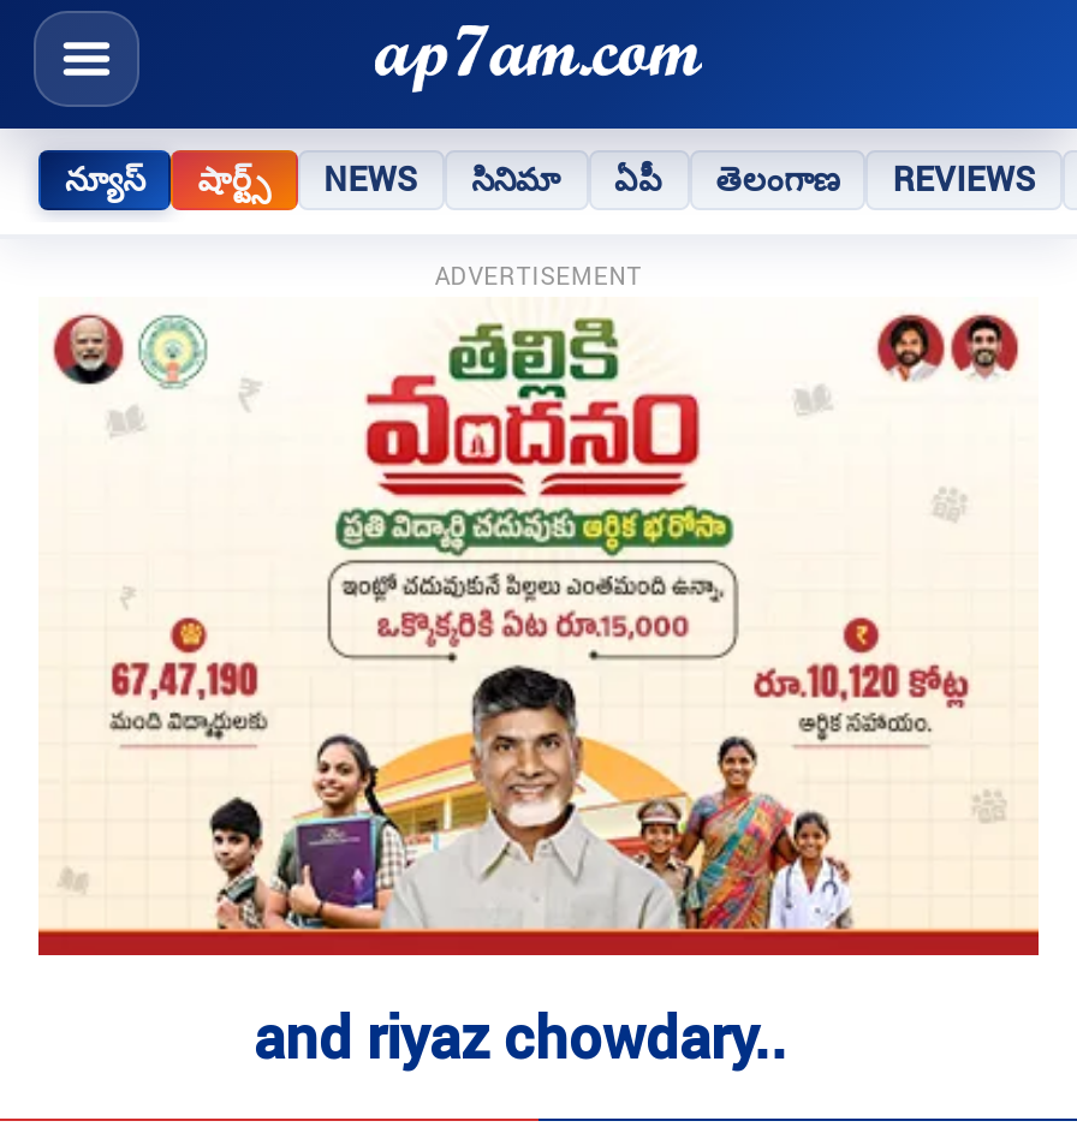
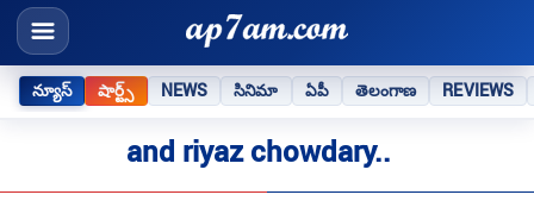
- ADVERTISEMENT

- [image]
